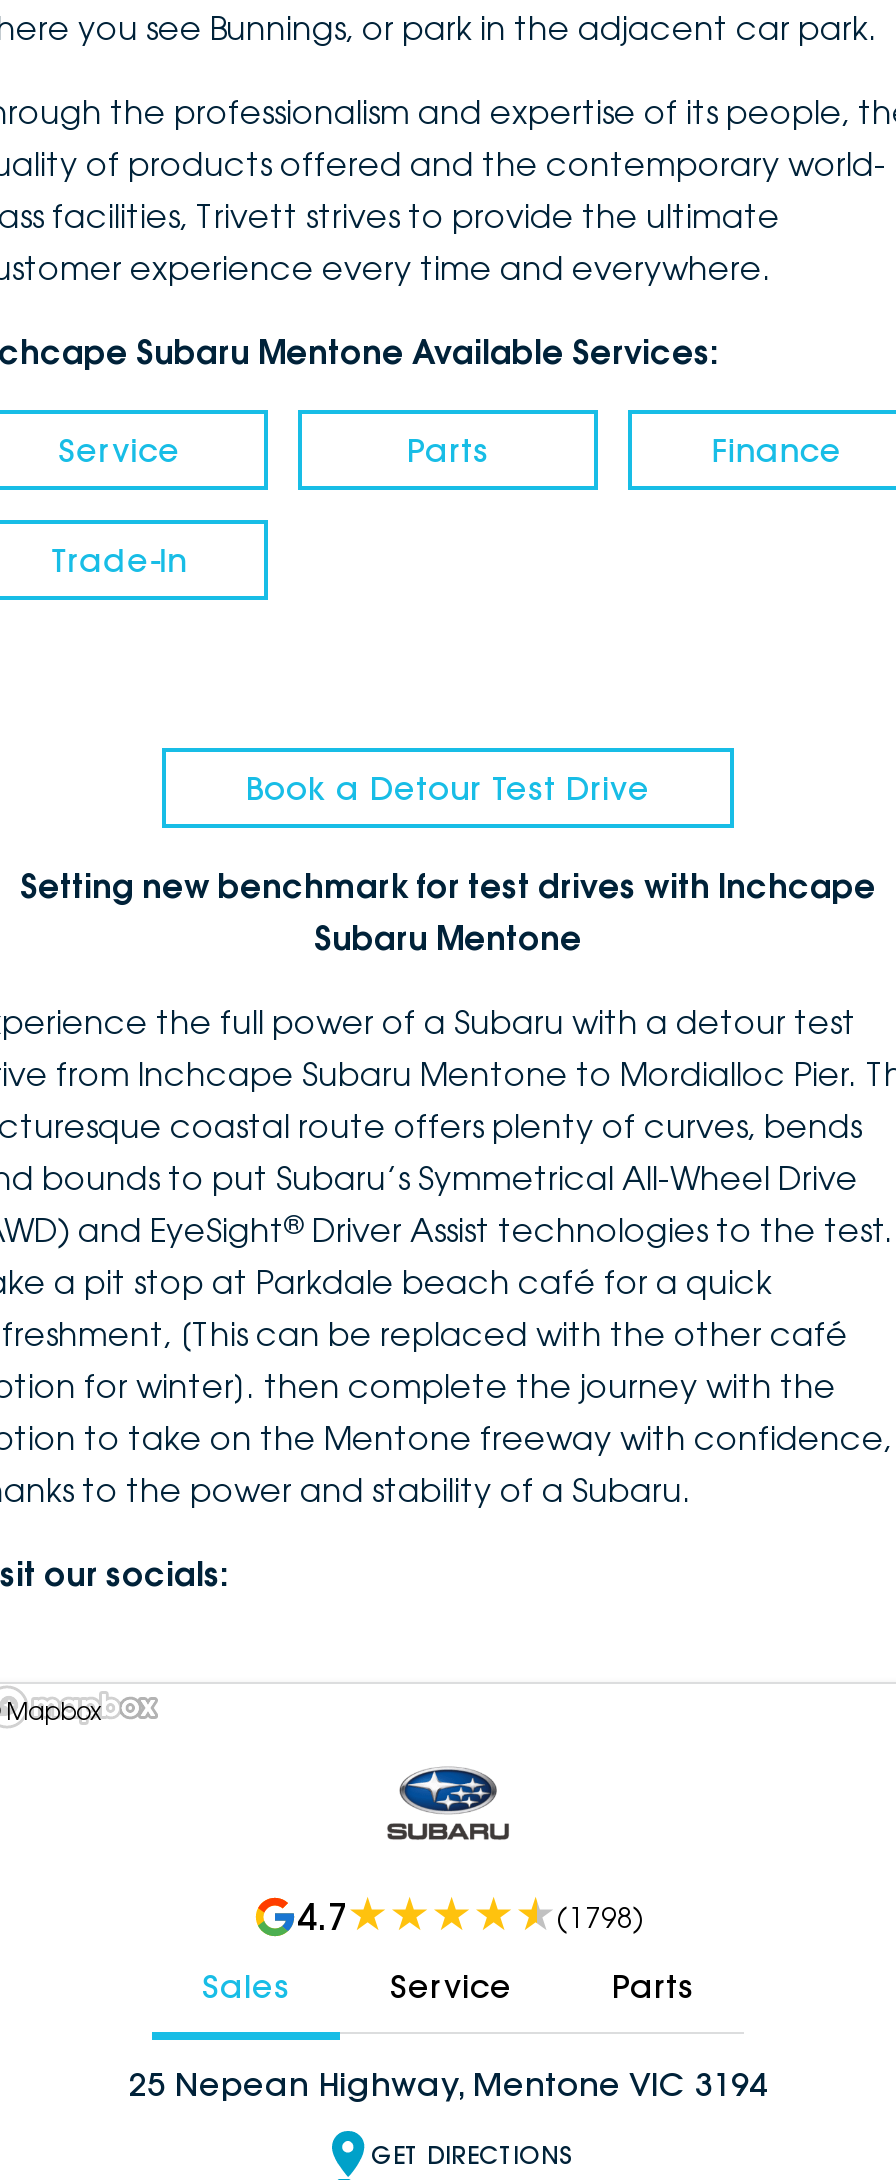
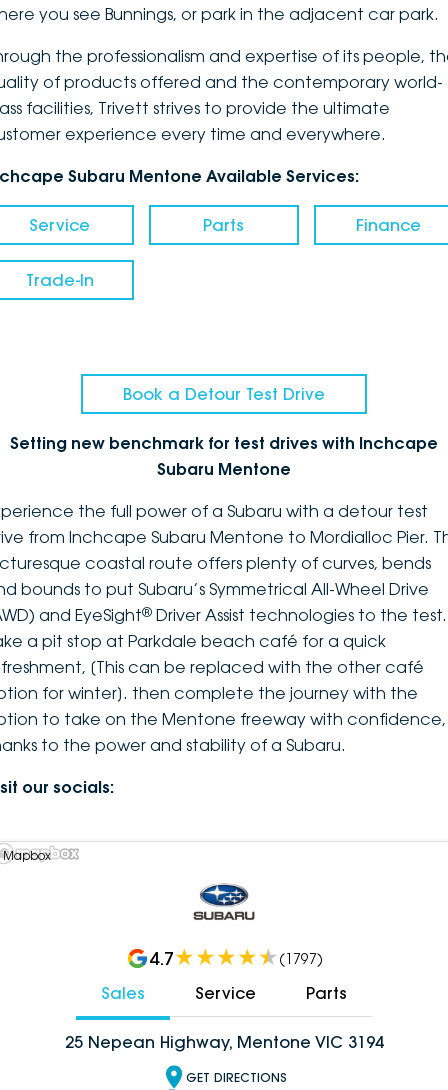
- (1798)
+ (1797)
